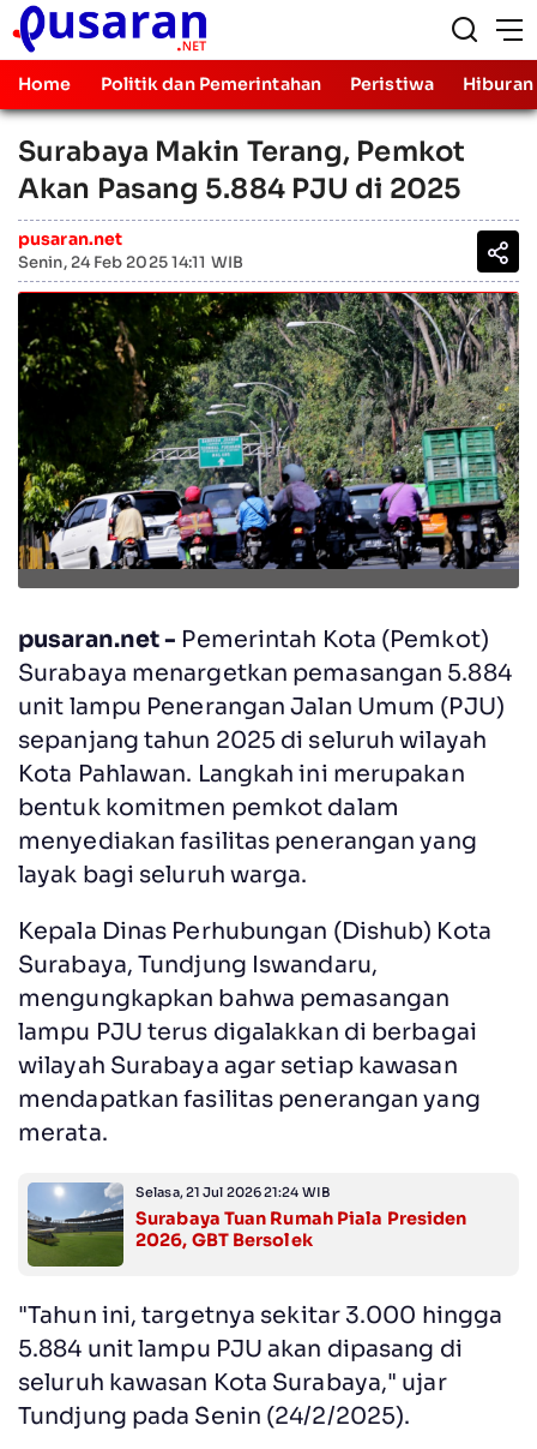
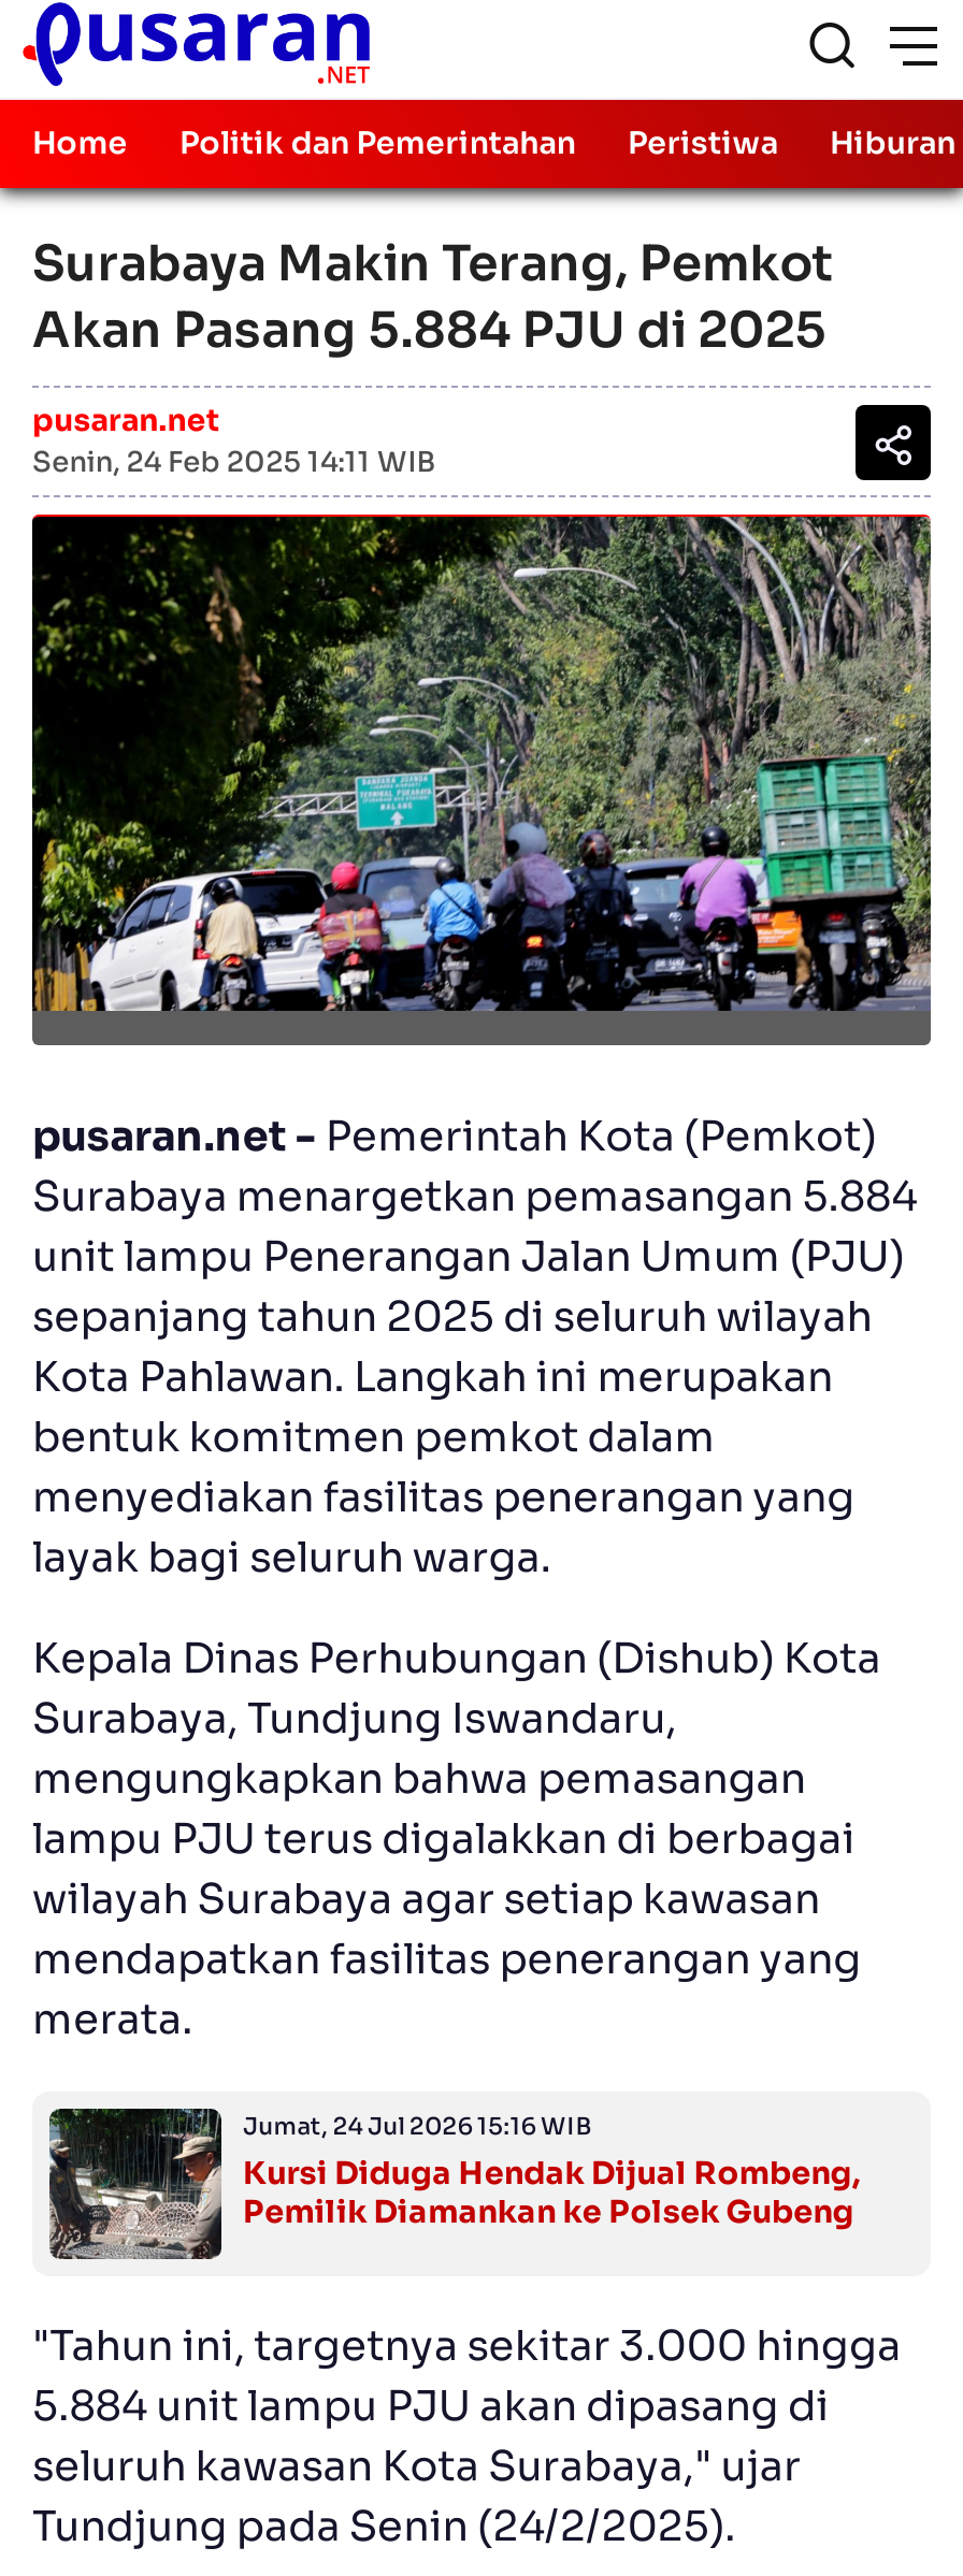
- [image]
- Selasa, 21 Jul 2026 21:24 WIB
- Surabaya Tuan Rumah Piala Presiden
- 2026, GBT Bersolek
+ [image]
+ Jumat, 24 Jul 2026 15:16 WIB
+ Kursi Diduga Hendak Dijual Rombeng,
+ Pemilik Diamankan ke Polsek Gubeng
